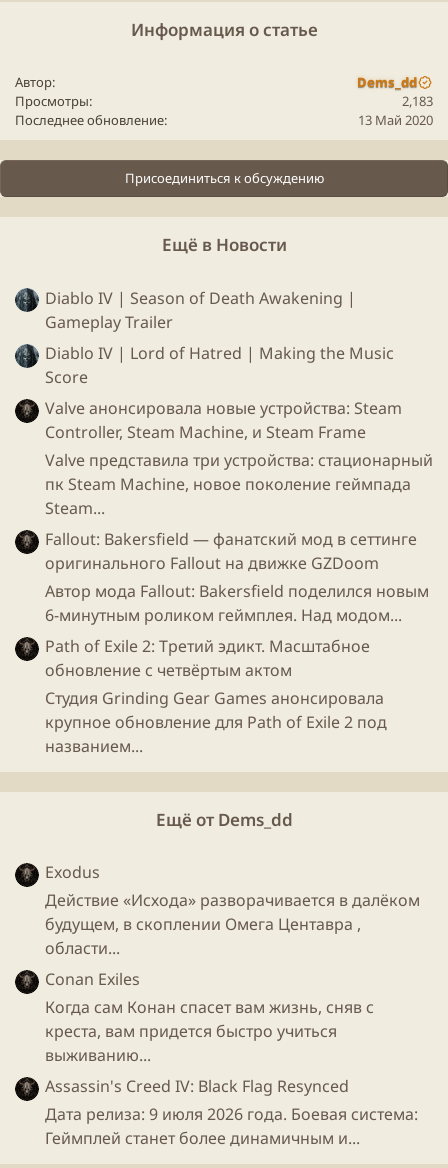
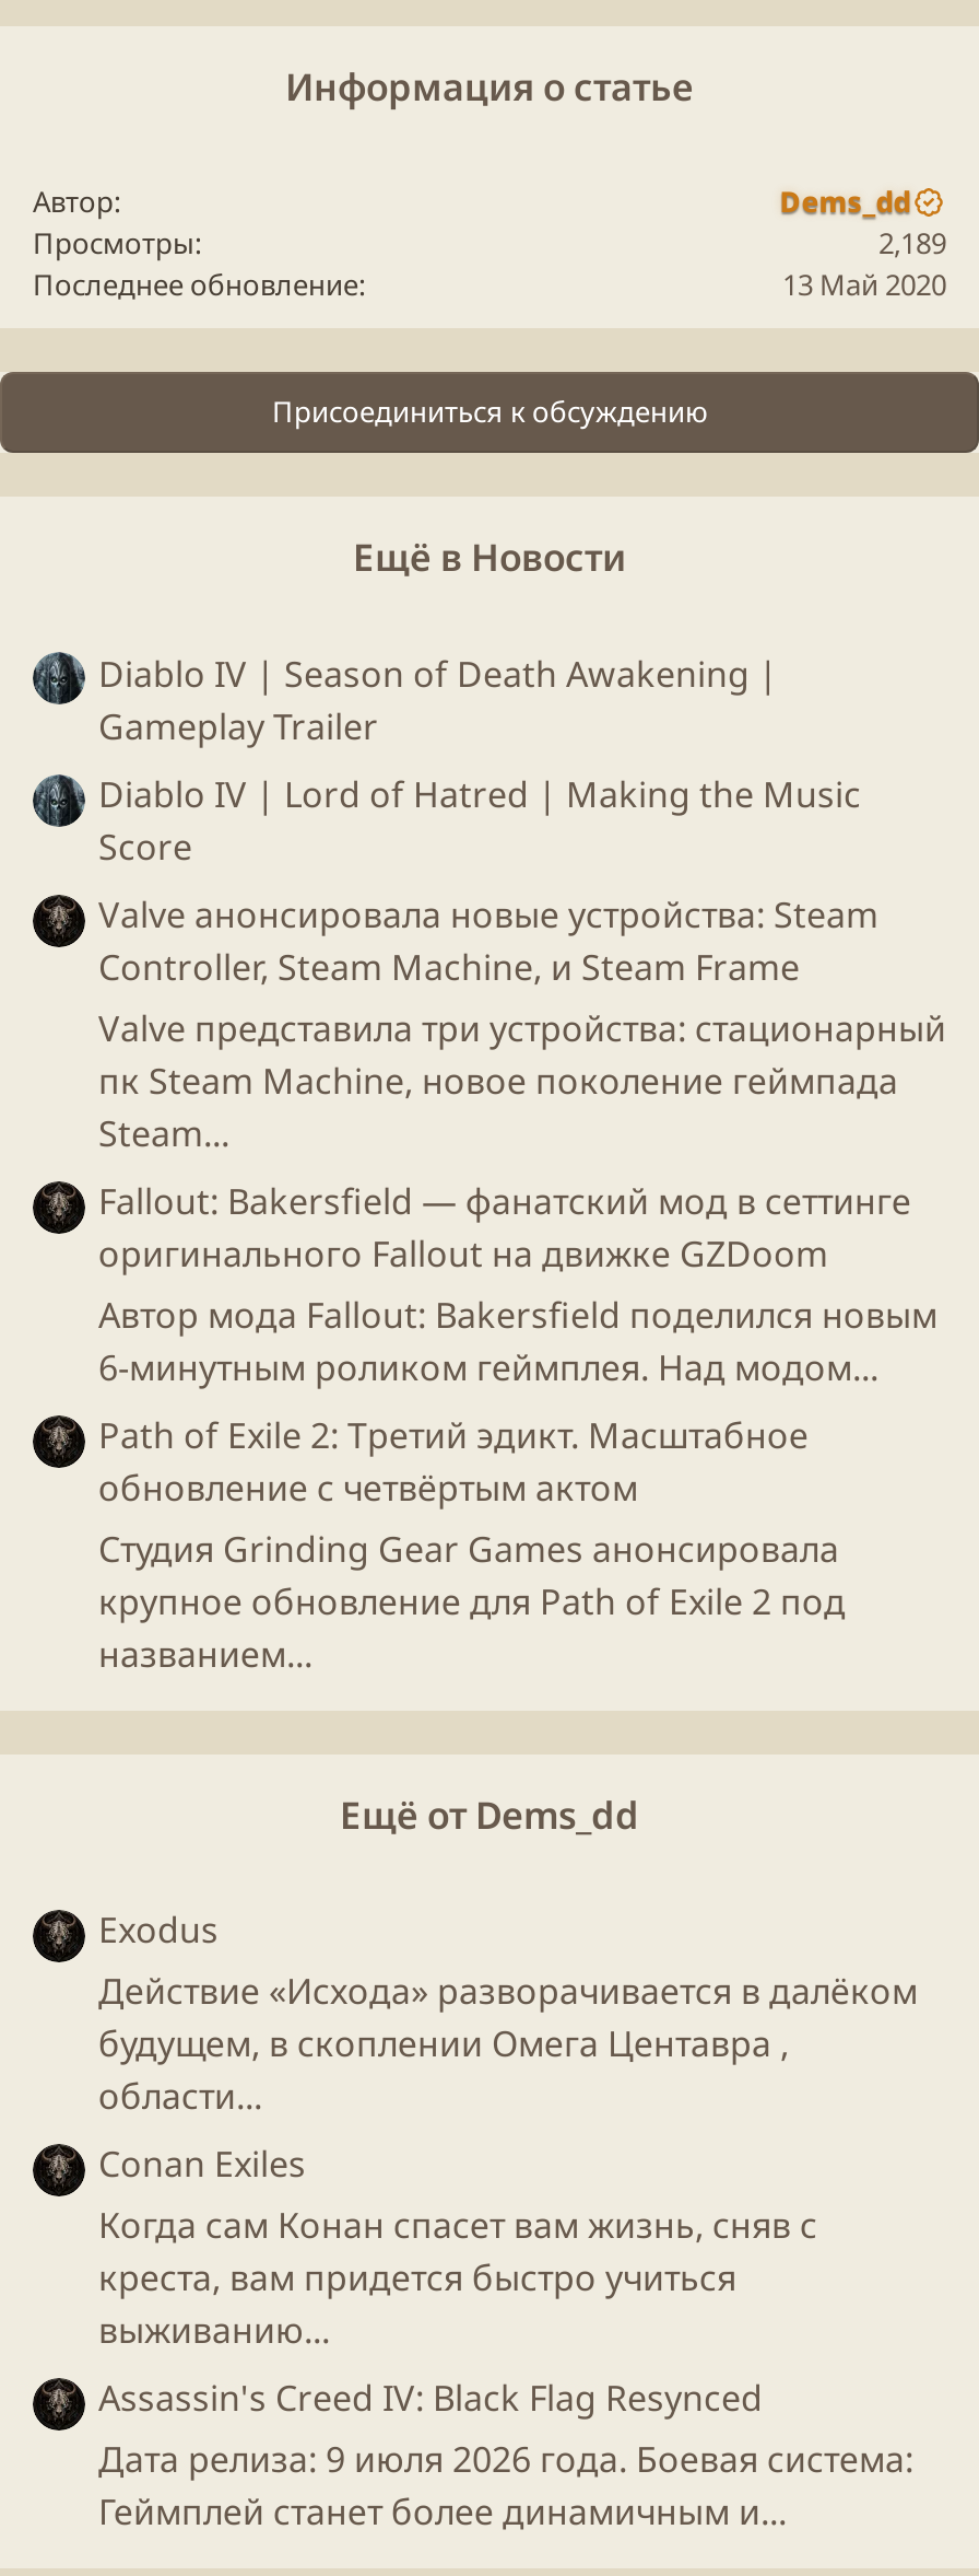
- 2,183
+ 2,189
